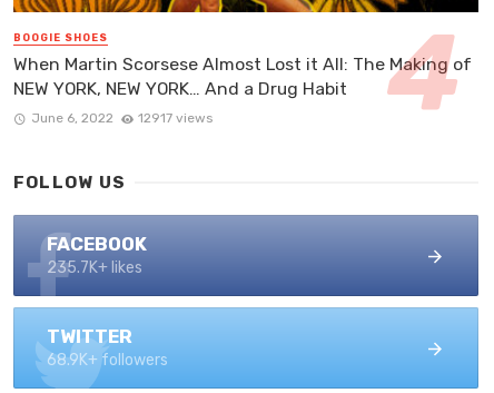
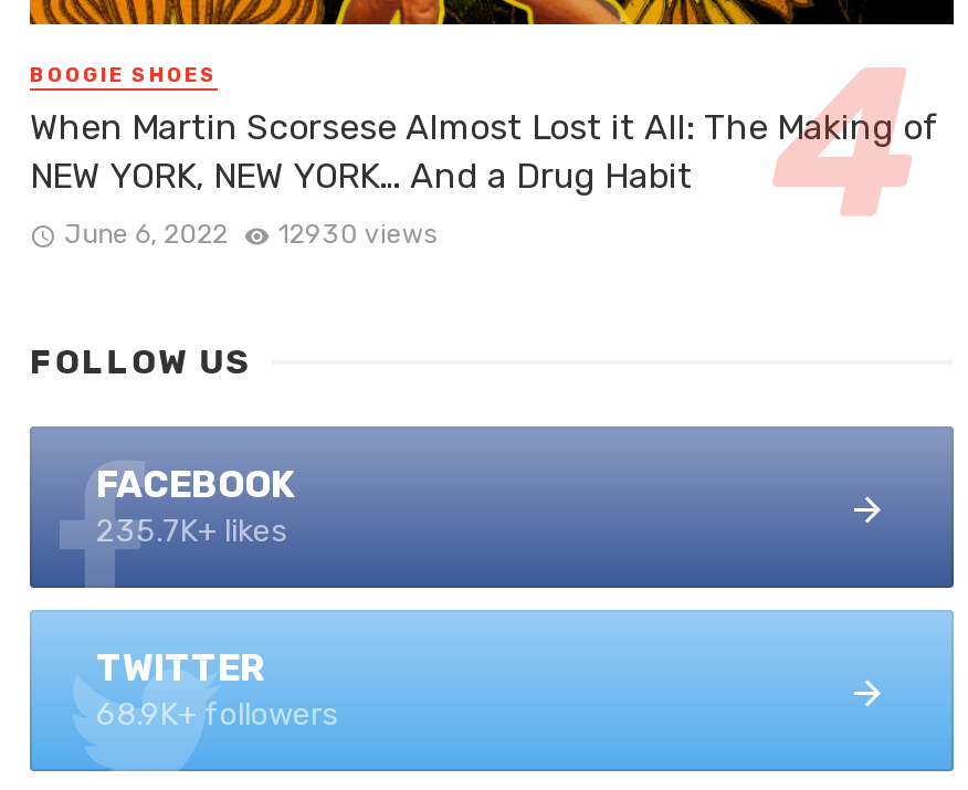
- June 6, 2022 12917 views
+ June 6, 2022 12930 views
